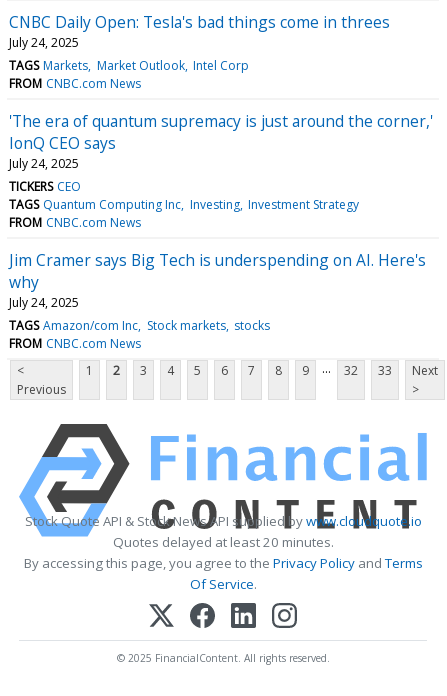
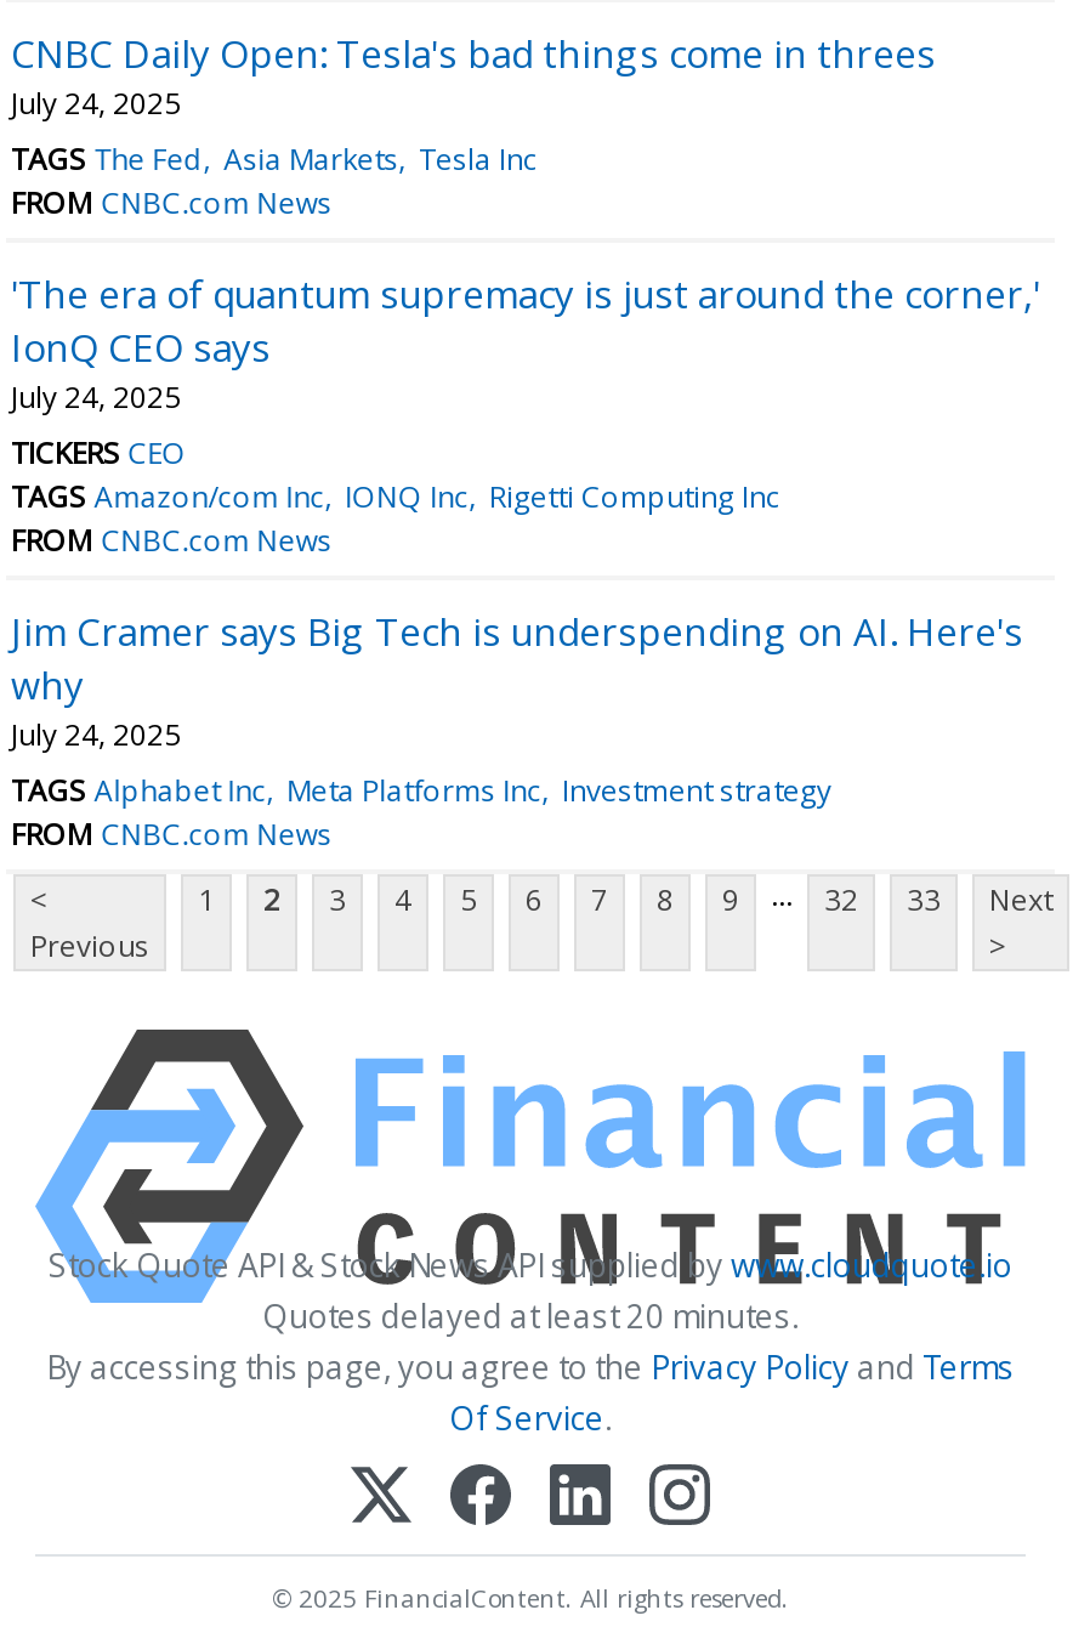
- TAGS Markets Market Outlook Intel Corp
+ TAGS The Fed Asia Markets Tesla Inc

- TAGS Quantum Computing Inc Investing Investment Strategy
+ TAGS Amazon/com Inc IONQ Inc Rigetti Computing Inc

- TAGS Amazon/com Inc Stock markets stocks
+ TAGS Alphabet Inc Meta Platforms Inc Investment strategy
